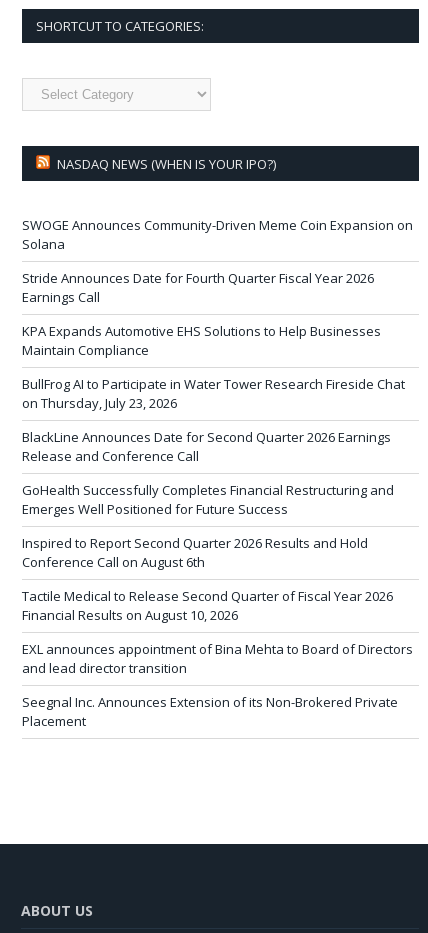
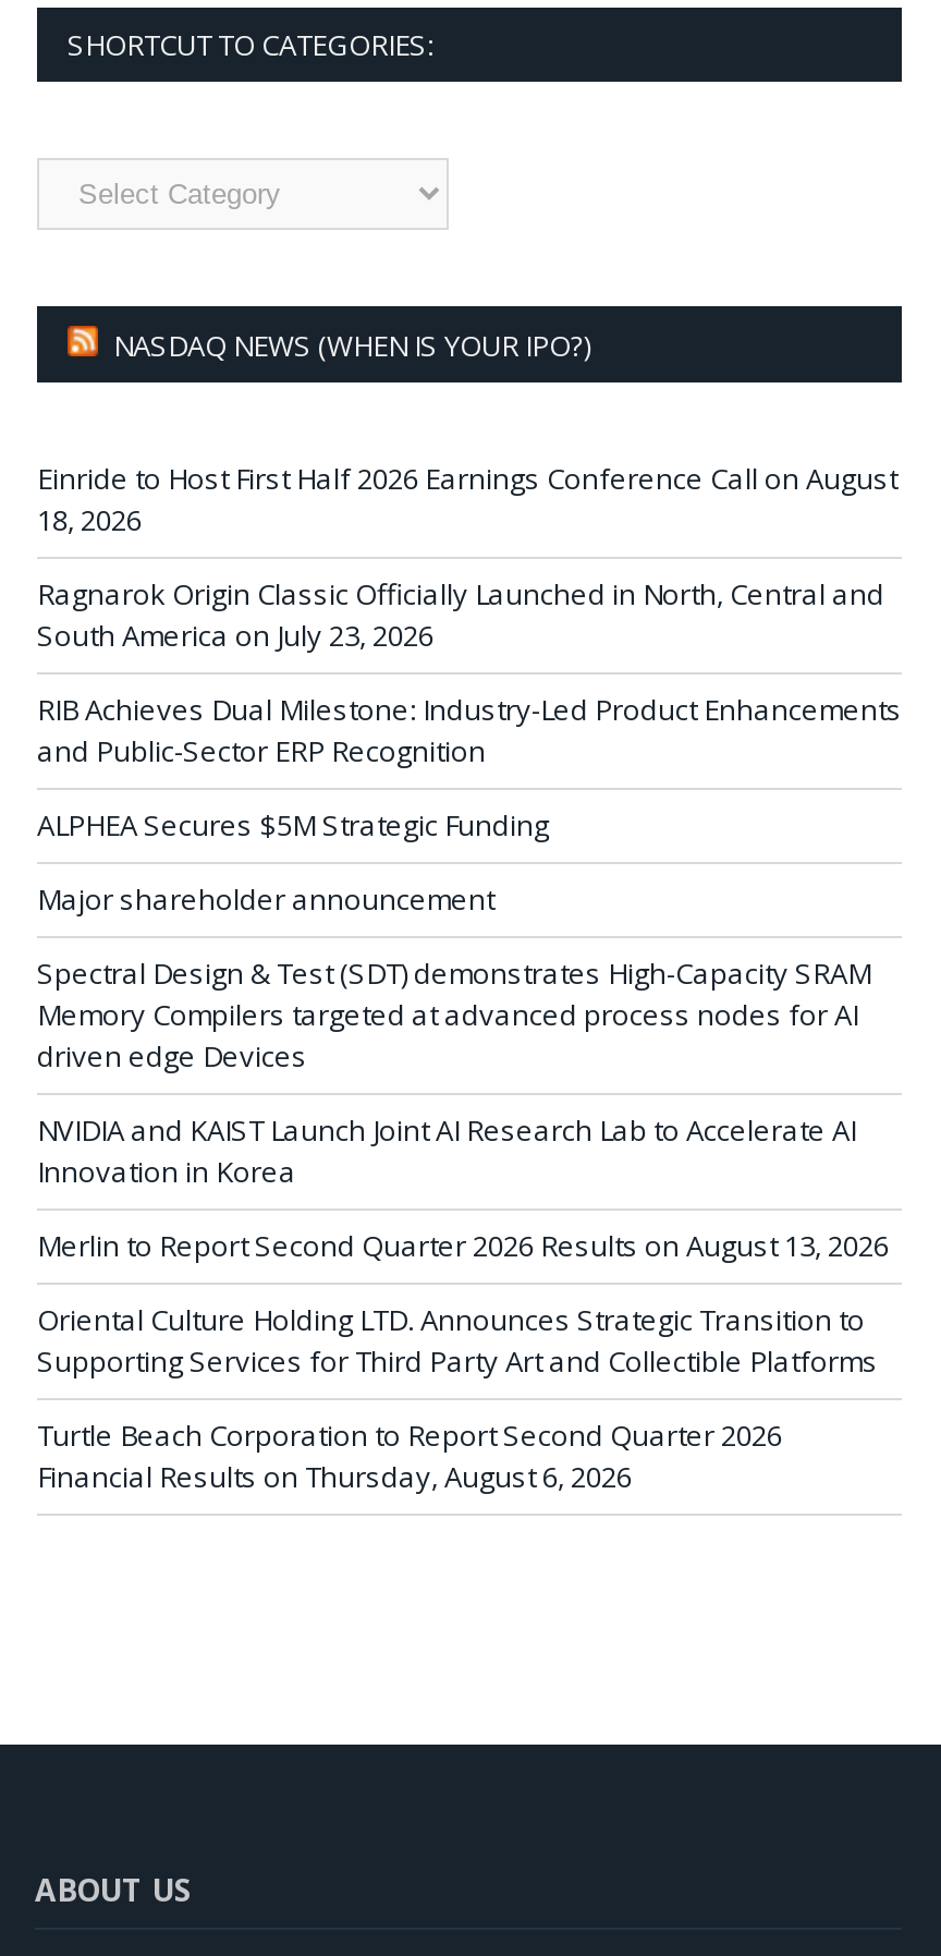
- SWOGE Announces Community-Driven Meme Coin Expansion on
- Solana
+ Einride to Host First Half 2026 Earnings Conference Call on August
+ 18, 2026

- Stride Announces Date for Fourth Quarter Fiscal Year 2026
- Earnings Call
+ Ragnarok Origin Classic Officially Launched in North, Central and
+ South America on July 23, 2026

- KPA Expands Automotive EHS Solutions to Help Businesses
- Maintain Compliance
+ RIB Achieves Dual Milestone: Industry-Led Product Enhancements
+ and Public-Sector ERP Recognition

- BullFrog AI to Participate in Water Tower Research Fireside Chat
- on Thursday, July 23, 2026
+ ALPHEA Secures $5M Strategic Funding

- BlackLine Announces Date for Second Quarter 2026 Earnings
- Release and Conference Call
+ Major shareholder announcement

- GoHealth Successfully Completes Financial Restructuring and
- Emerges Well Positioned for Future Success
+ Spectral Design & Test (SDT) demonstrates High-Capacity SRAM
+ Memory Compilers targeted at advanced process nodes for AI
+ driven edge Devices

- Inspired to Report Second Quarter 2026 Results and Hold
- Conference Call on August 6th
+ NVIDIA and KAIST Launch Joint AI Research Lab to Accelerate AI
+ Innovation in Korea

- Tactile Medical to Release Second Quarter of Fiscal Year 2026
- Financial Results on August 10, 2026
+ Merlin to Report Second Quarter 2026 Results on August 13, 2026

- EXL announces appointment of Bina Mehta to Board of Directors
- and lead director transition
+ Oriental Culture Holding LTD. Announces Strategic Transition to
+ Supporting Services for Third Party Art and Collectible Platforms

- Seegnal Inc. Announces Extension of its Non-Brokered Private
- Placement
+ Turtle Beach Corporation to Report Second Quarter 2026
+ Financial Results on Thursday, August 6, 2026
